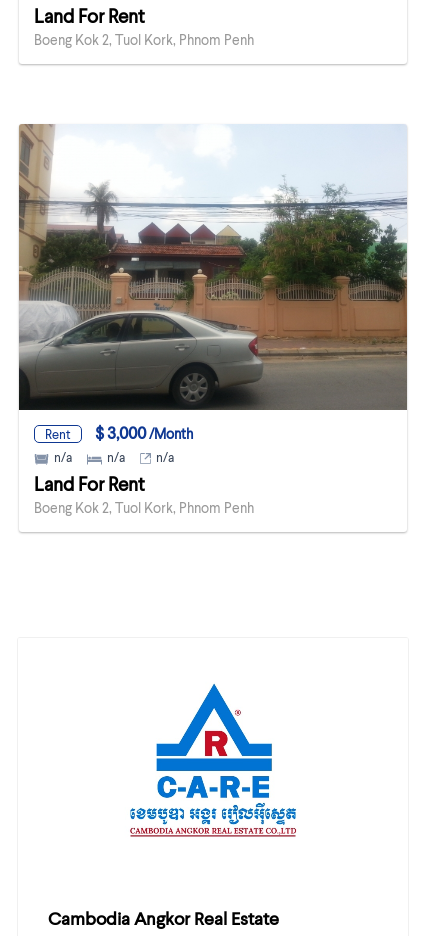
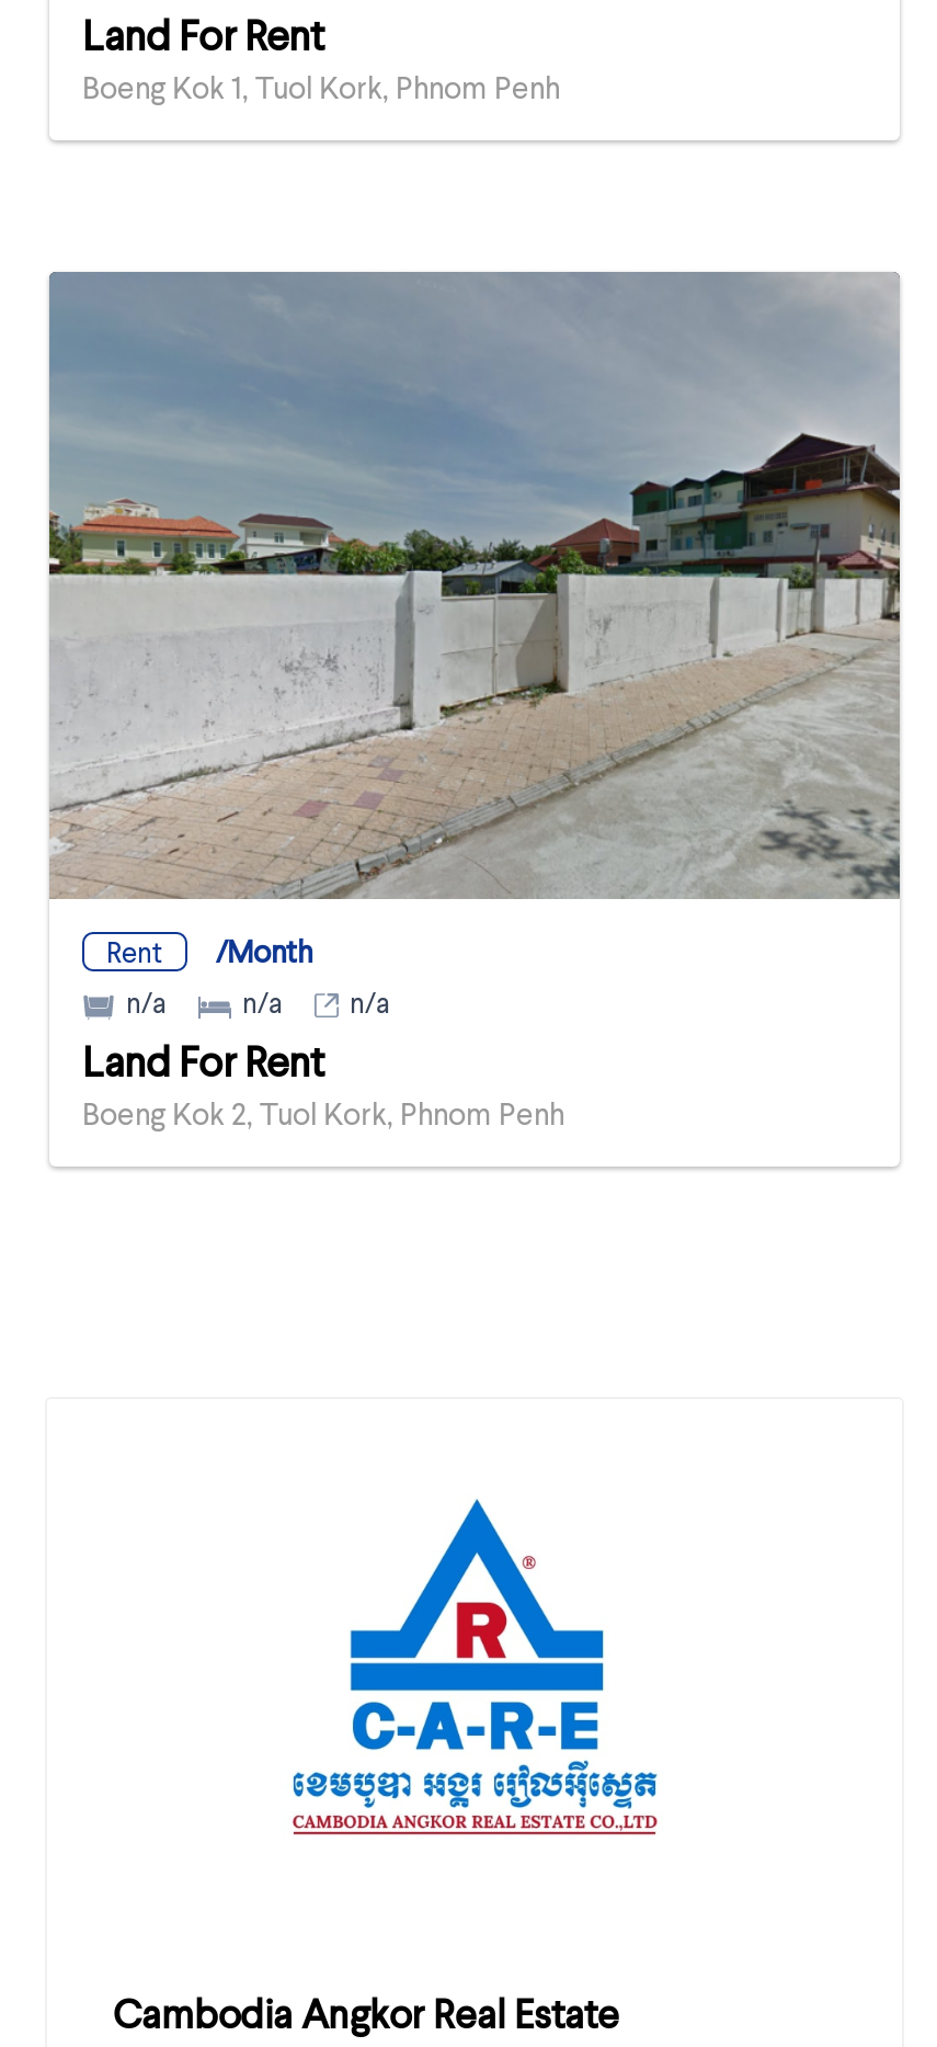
- Boeng Kok 2, Tuol Kork, Phnom Penh
+ Boeng Kok 1, Tuol Kork, Phnom Penh

- [image]
- $ 3,000/Month
+ [image]
+ /Month
